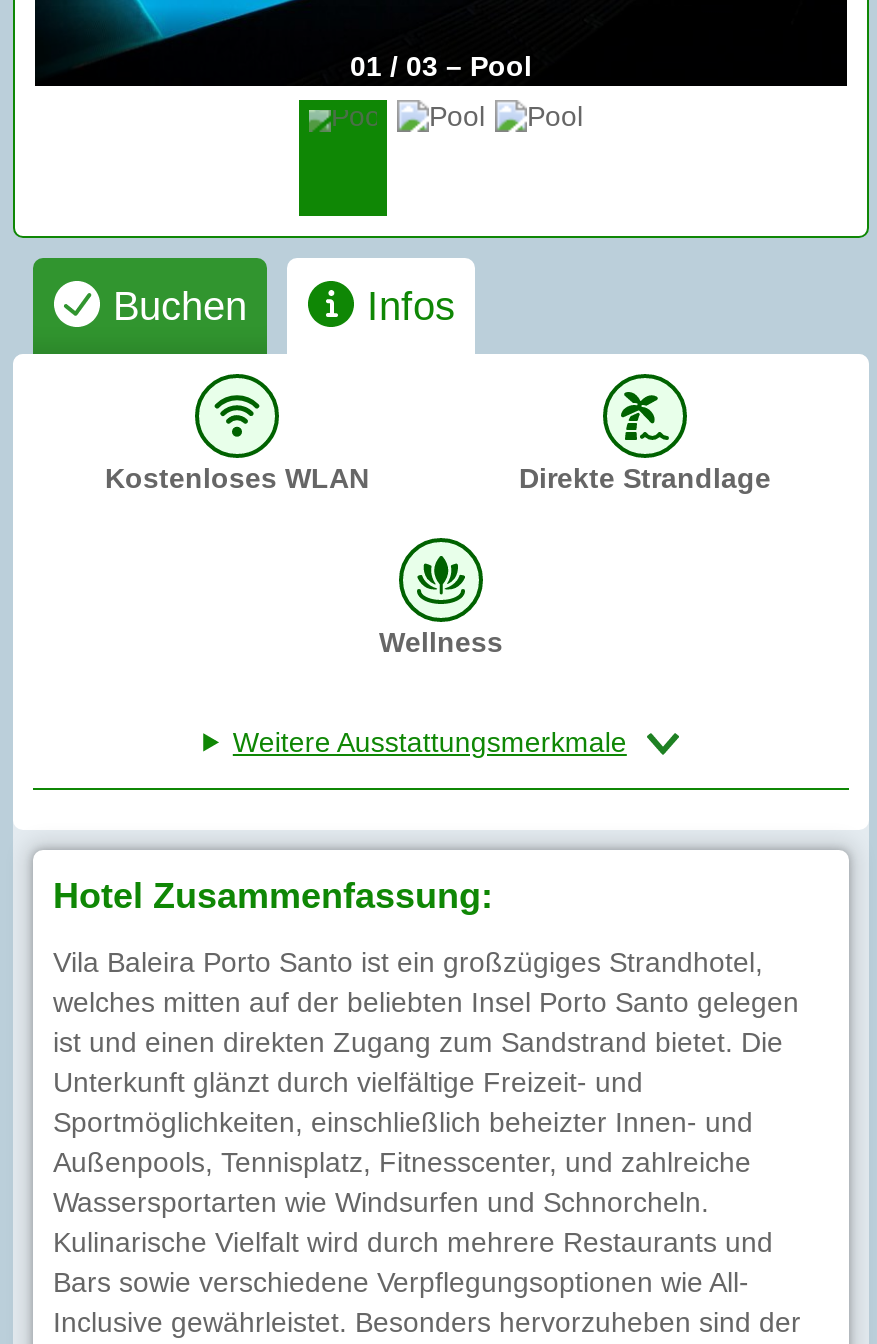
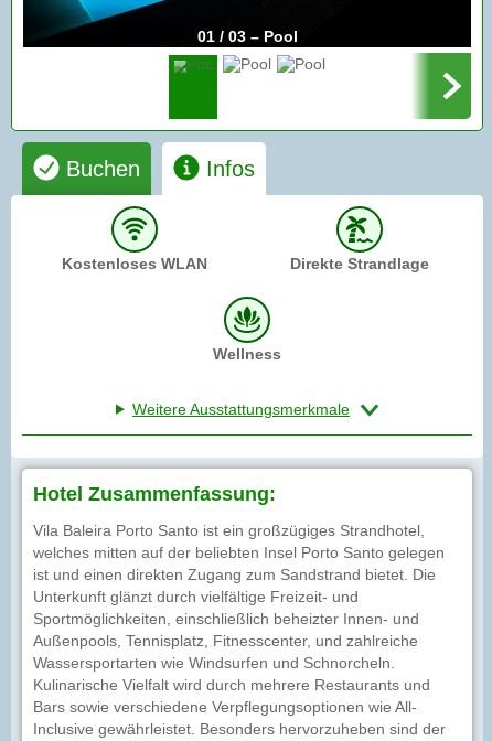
+ [image]
